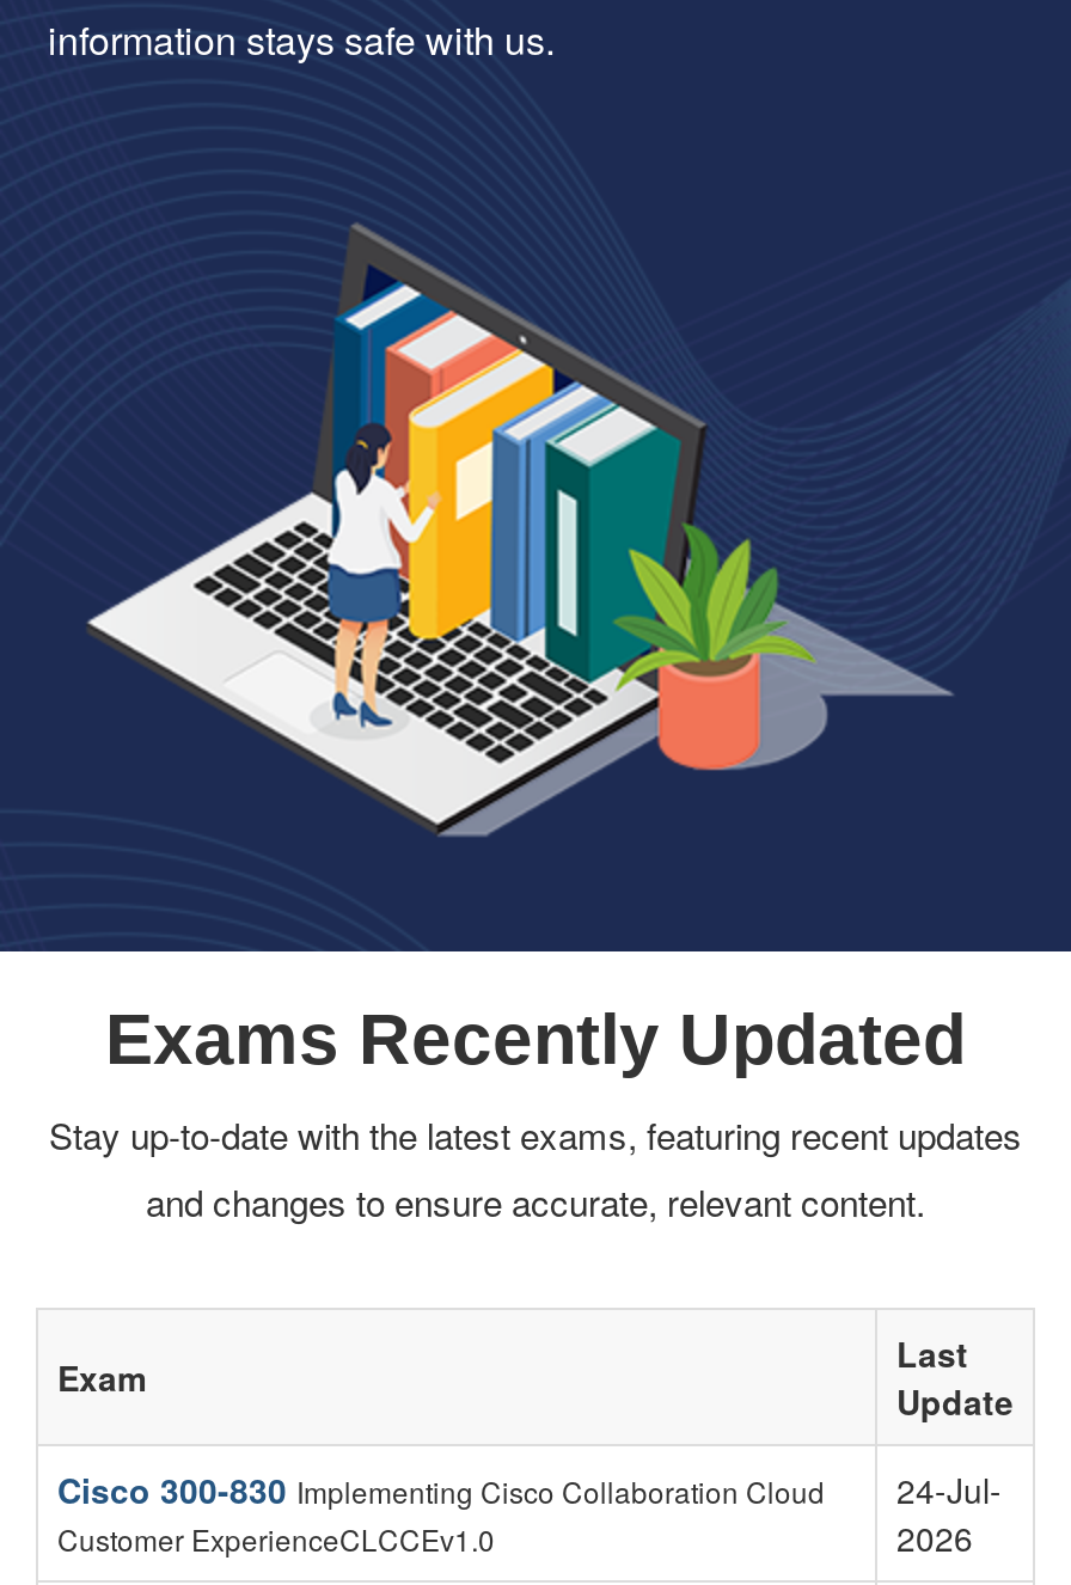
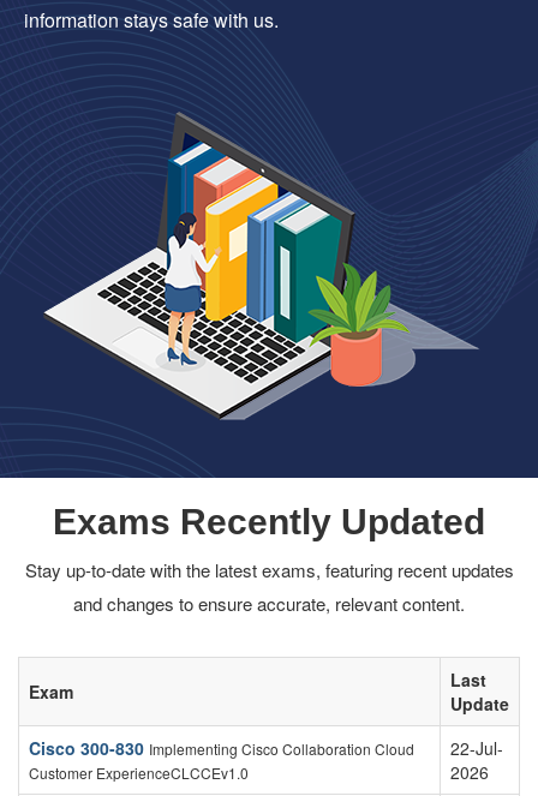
- Cisco 300-830 Implementing Cisco Collaboration Cloud 24-Jul-
+ Cisco 300-830 Implementing Cisco Collaboration Cloud 22-Jul-
